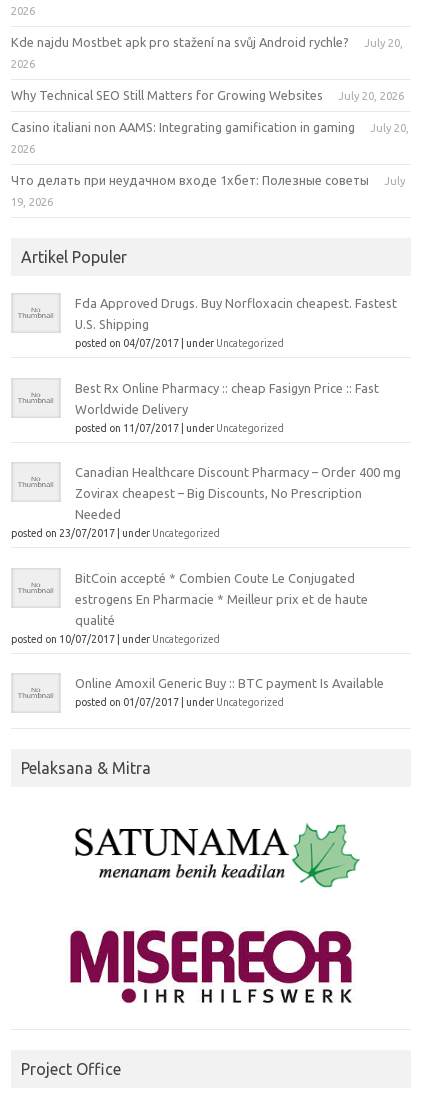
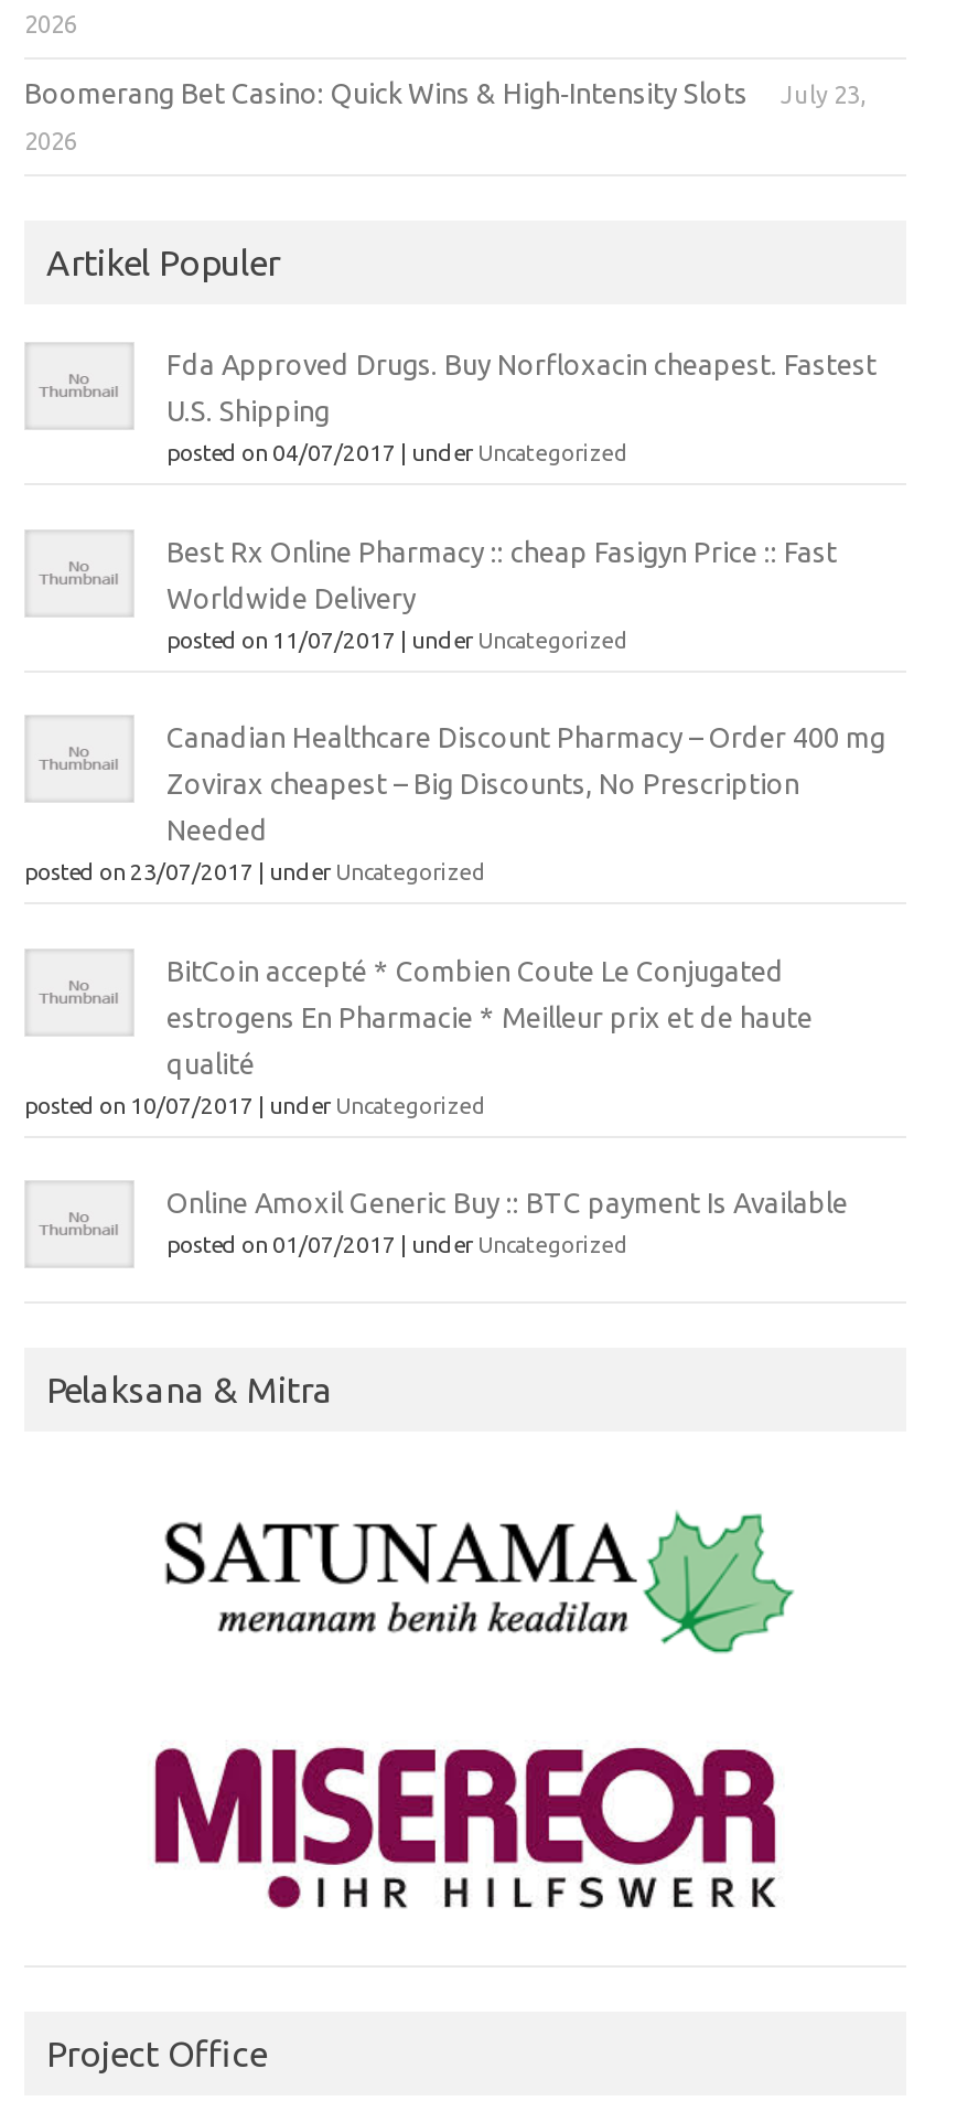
- Kde najdu Mostbet apk pro stažení na svůj Android rychle?
- July 20,
+ Boomerang Bet Casino: Quick Wins & High‑Intensity Slots
+ July 23,

- Why Technical SEO Still Matters for Growing Websites
- July 20, 2026
- Casino italiani non AAMS: Integrating gamification in gaming
- July 20,
- 2026
- Что делать при неудачном входе 1хбет: Полезные советы
- July
- 19, 2026
